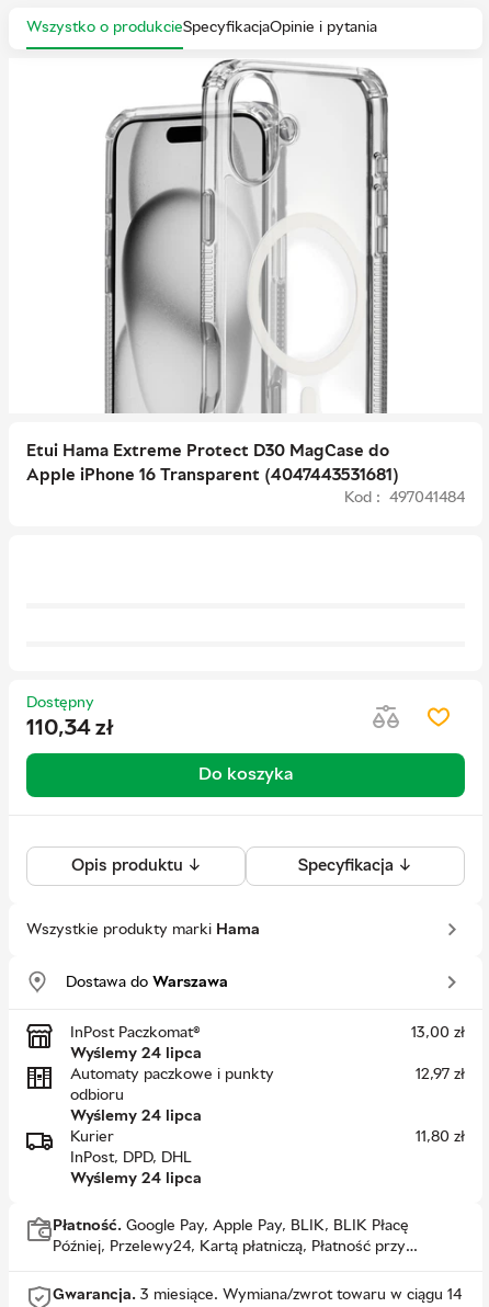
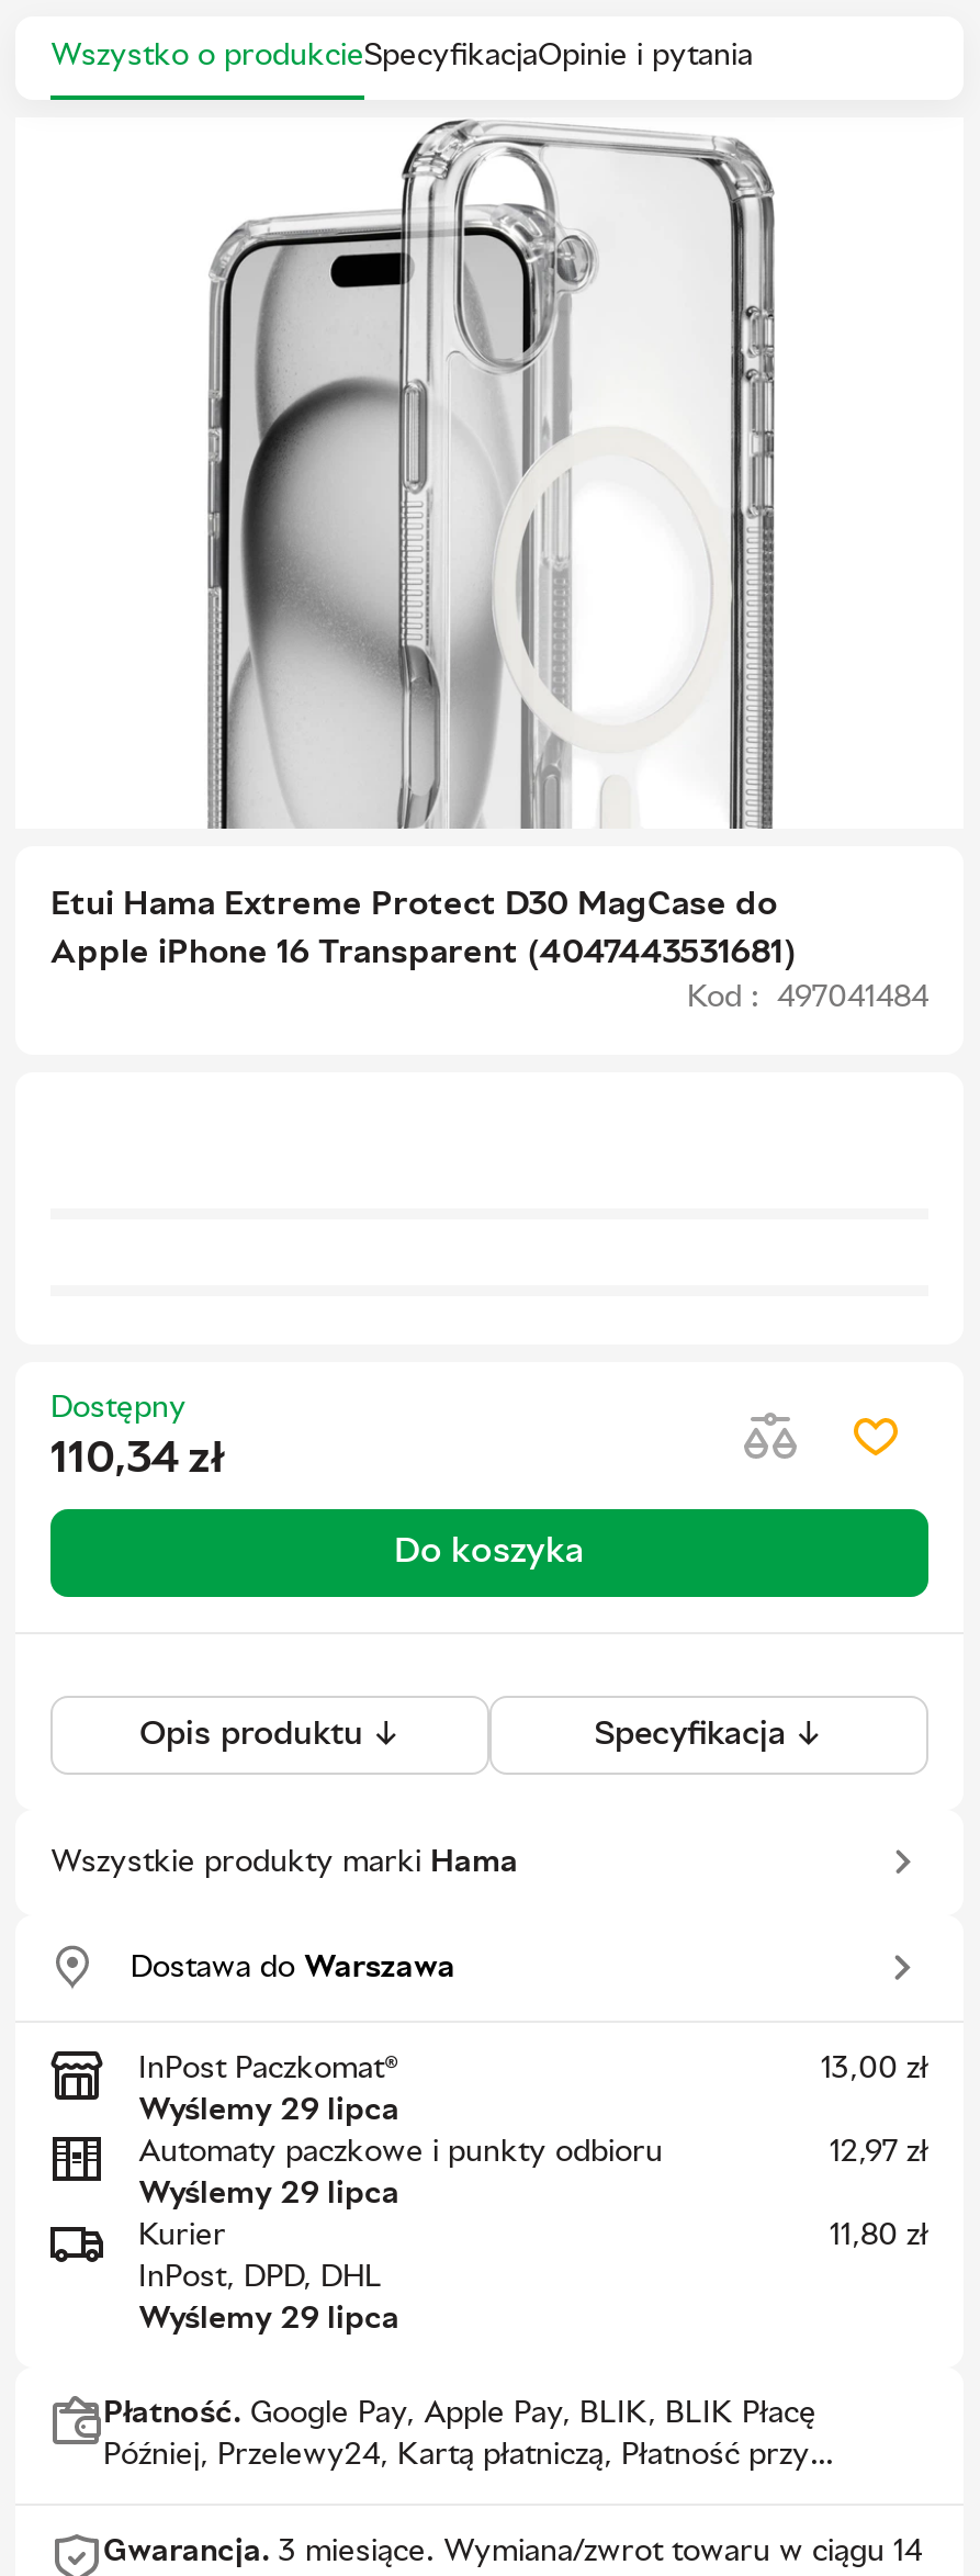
- Wyślemy 24 lipca
+ Wyślemy 29 lipca

- Automaty paczkowe i punkty
- odbioru
- Wyślemy 24 lipca
+ Automaty paczkowe i punkty odbioru
+ Wyślemy 29 lipca

- Wyślemy 24 lipca
+ Wyślemy 29 lipca
